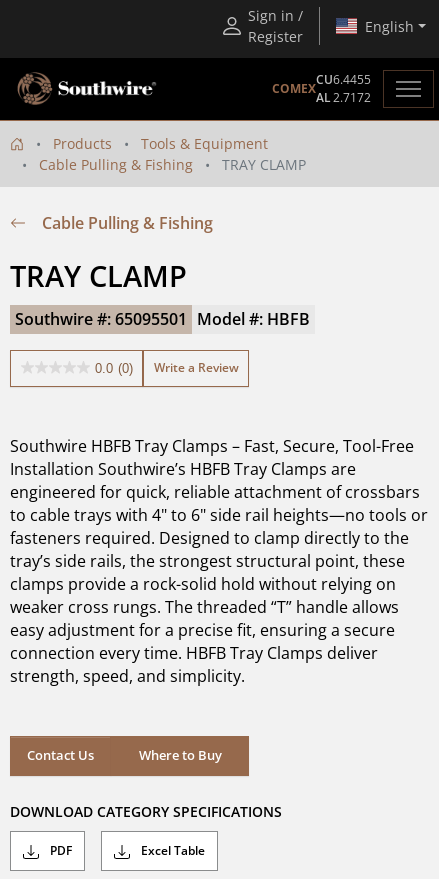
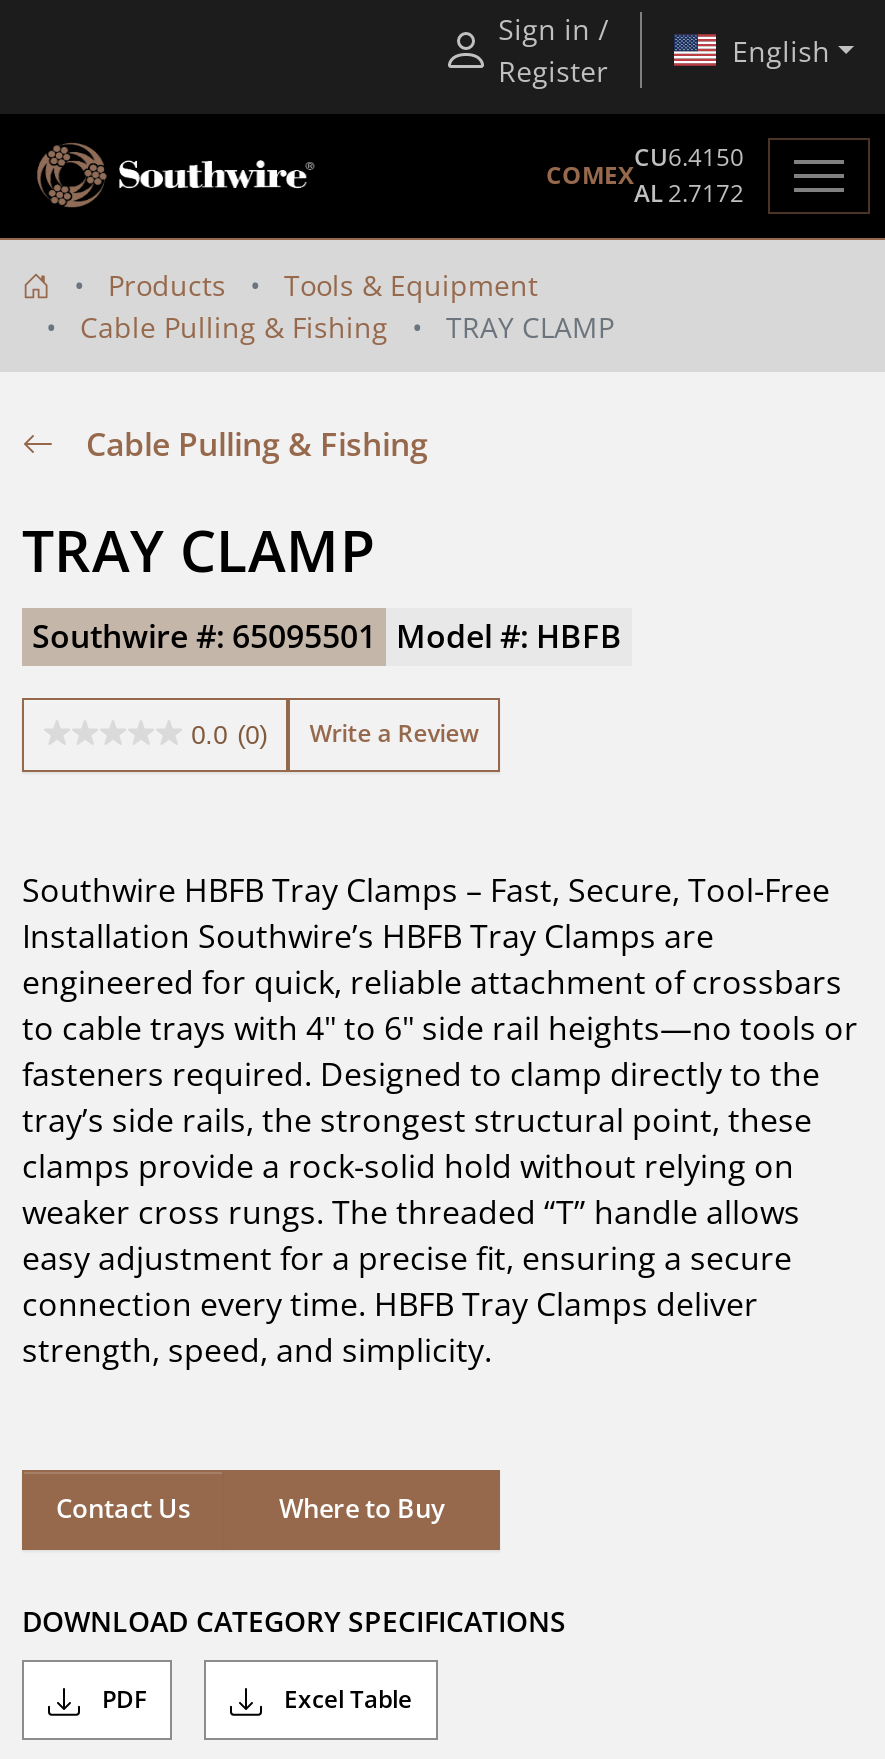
- CU6.4455
+ CU6.4150
